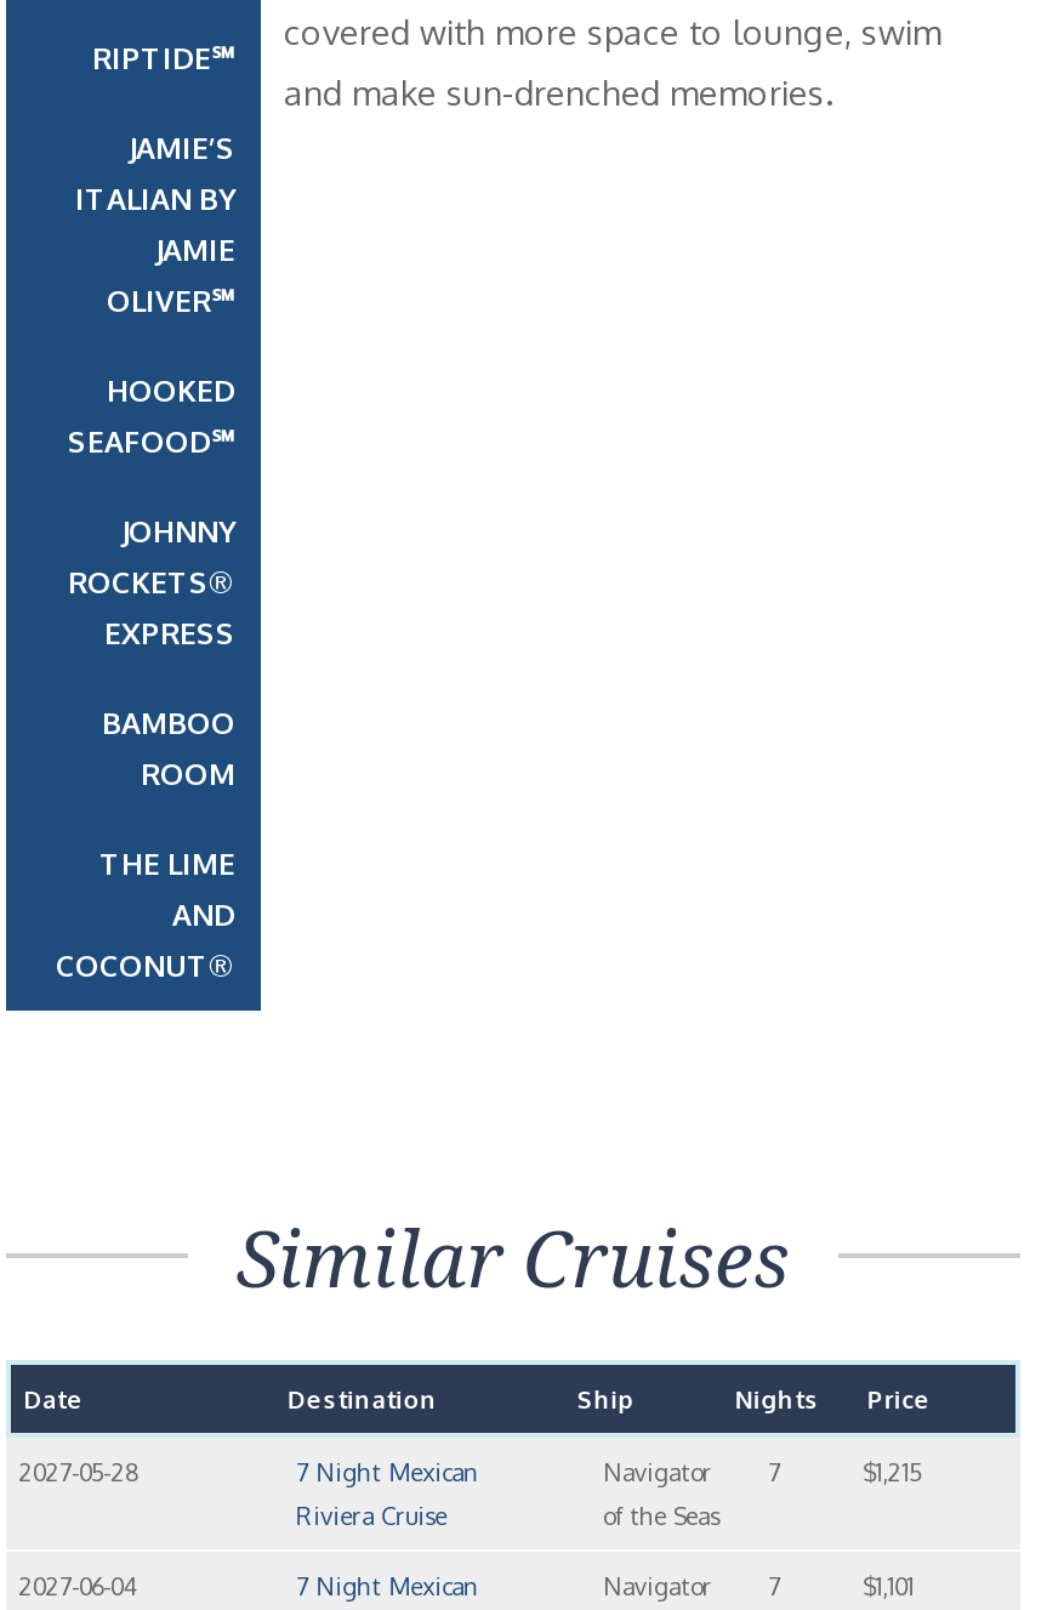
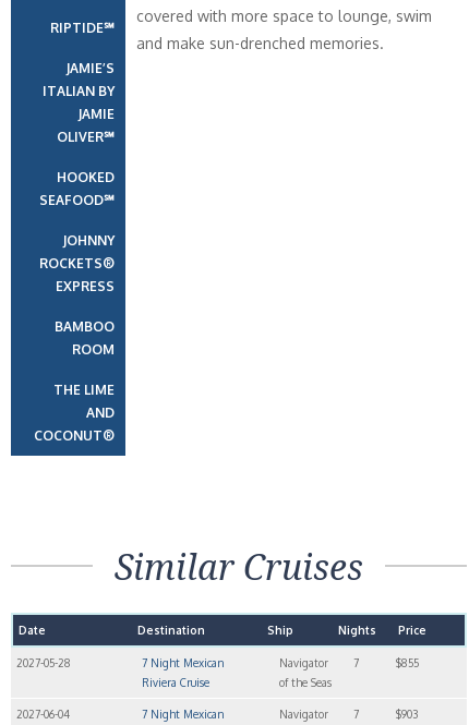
- $1,215
+ $855

- $1,101
+ $903
